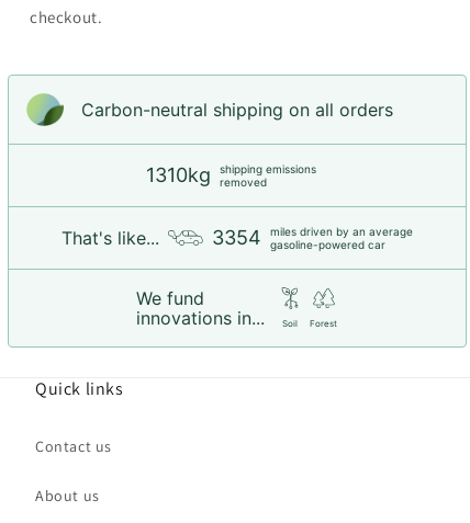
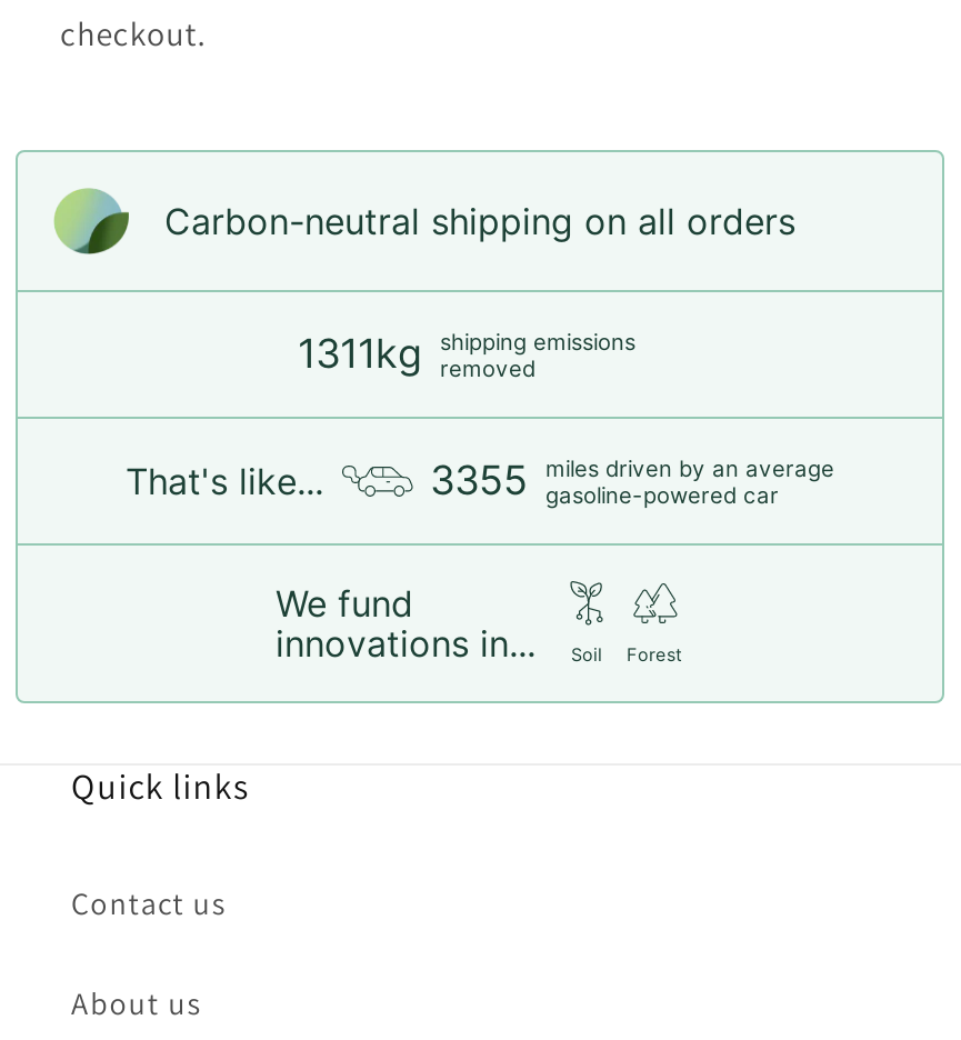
- 1310kg shipping emissions removed
+ 1311kg shipping emissions removed

- 3354 miles driven by an average gasoline-powered car
+ 3355 miles driven by an average gasoline-powered car
